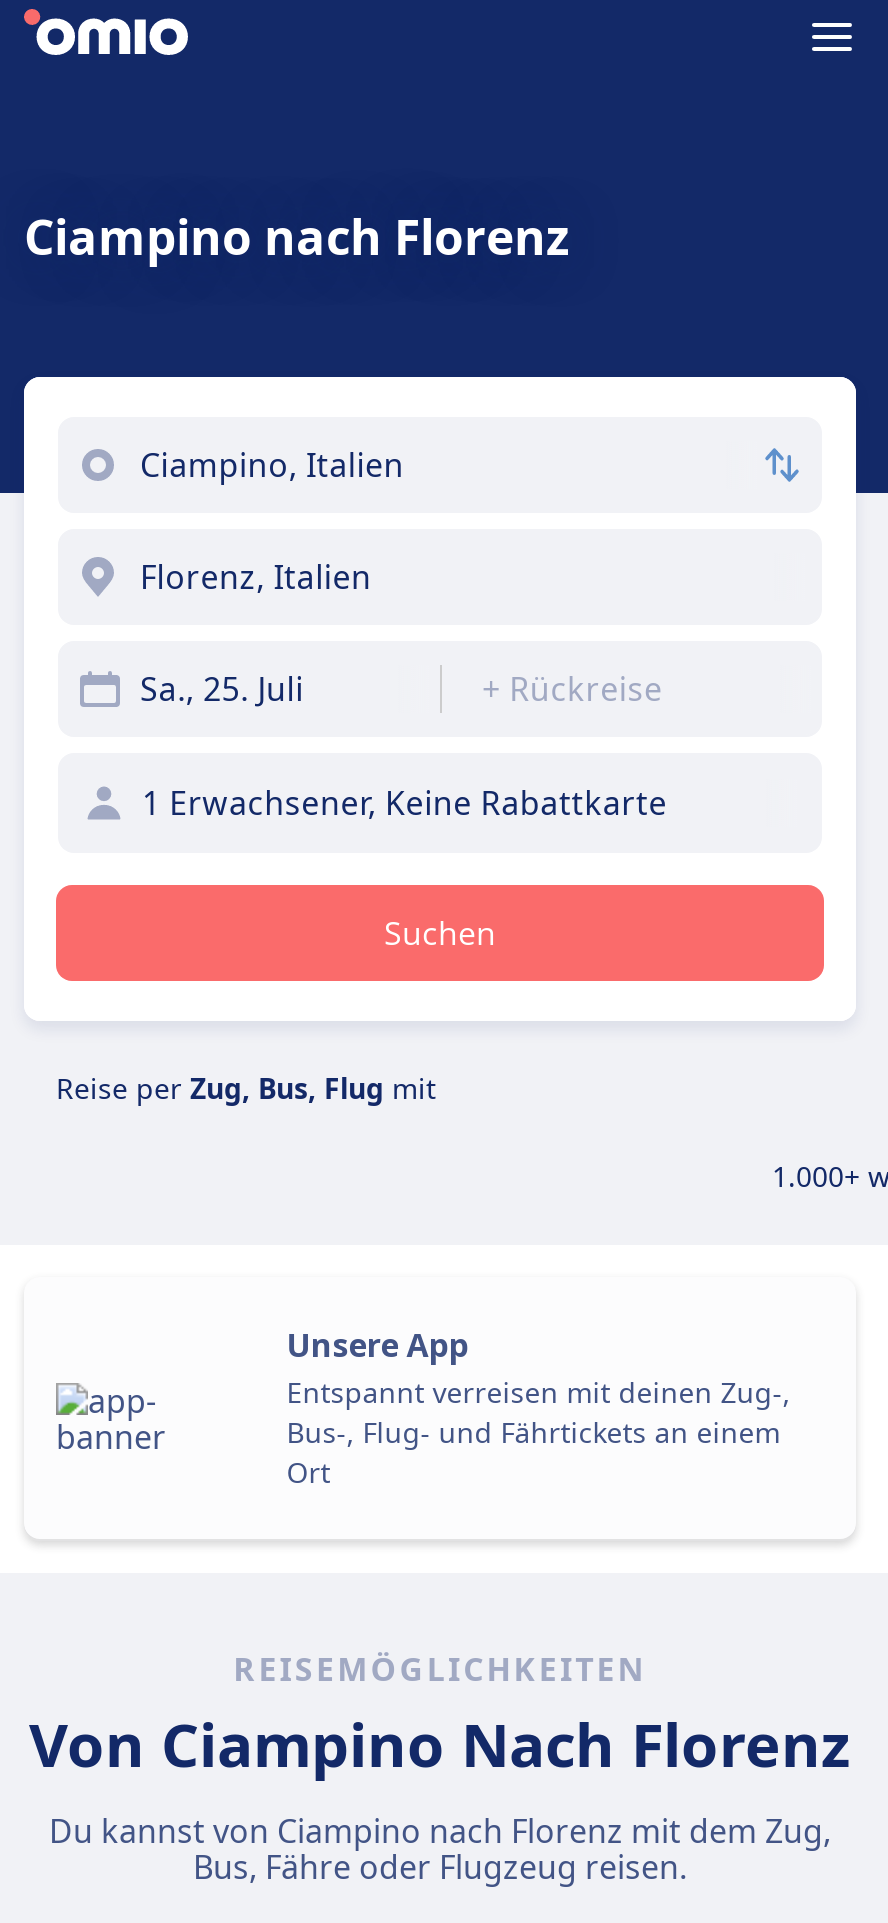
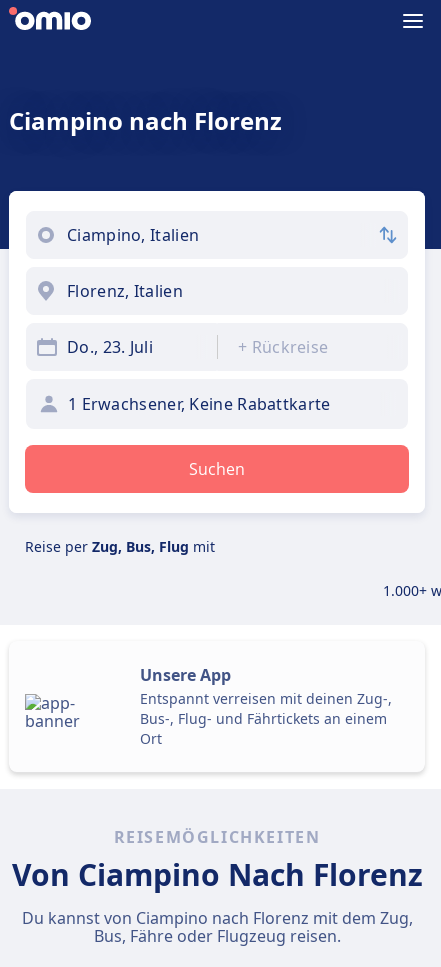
- Sa., 25. Juli
+ Do., 23. Juli
